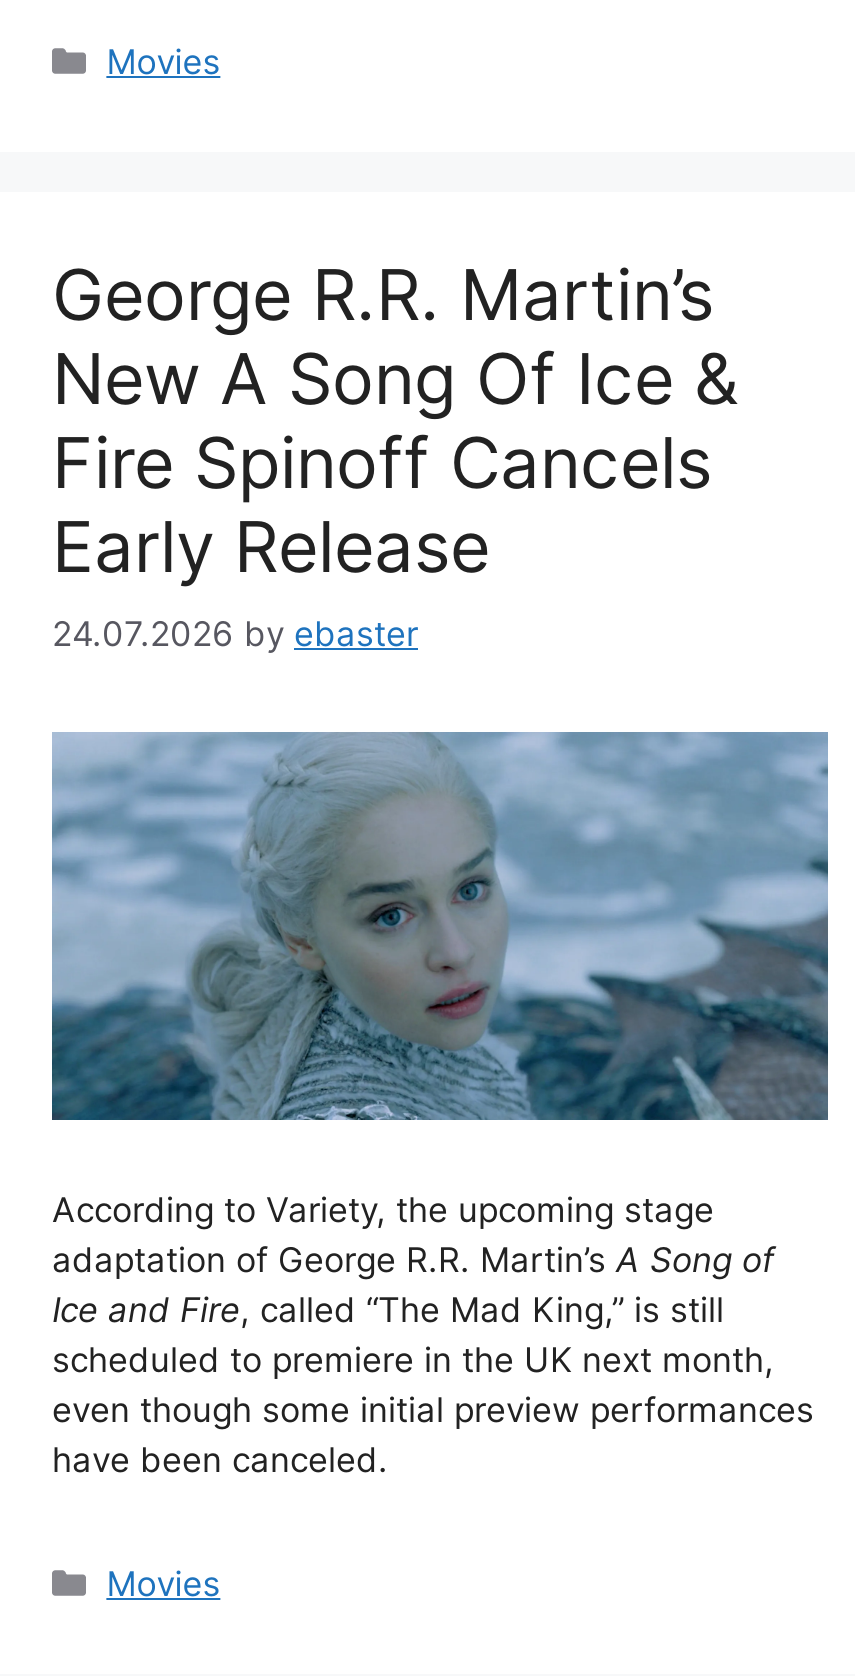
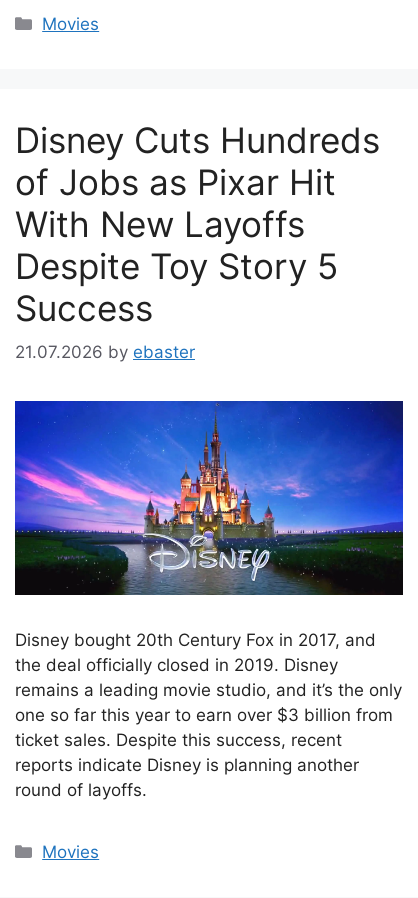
- George R.R. Martin’s
- New A Song Of Ice &
- Fire Spinoff Cancels
- Early Release
- 24.07.2026 by ebaster
+ Disney Cuts Hundreds
+ of Jobs as Pixar Hit
+ With New Layoffs
+ Despite Toy Story 5
+ Success
+ 21.07.2026 by ebaster

- [image]
- According to Variety, the upcoming stage
- adaptation of George R.R. Martin’s A Song of
- Ice and Fire, called “The Mad King,” is still
- scheduled to premiere in the UK next month,
- even though some initial preview performances
- have been canceled.
+ [image]
+ Disney bought 20th Century Fox in 2017, and
+ the deal officially closed in 2019. Disney
+ remains a leading movie studio, and it’s the only
+ one so far this year to earn over $3 billion from
+ ticket sales. Despite this success, recent
+ reports indicate Disney is planning another
+ round of layoffs.
